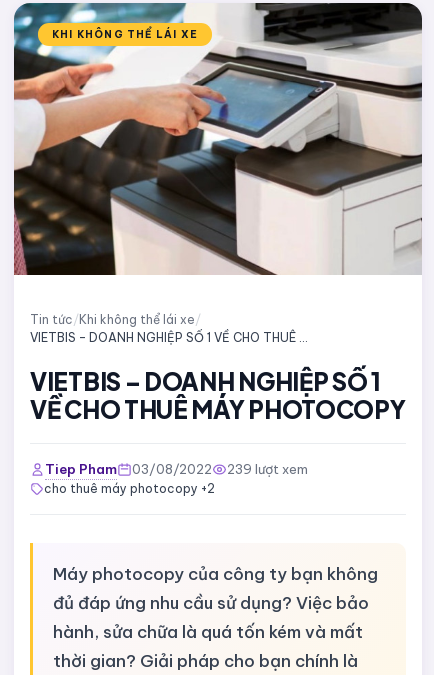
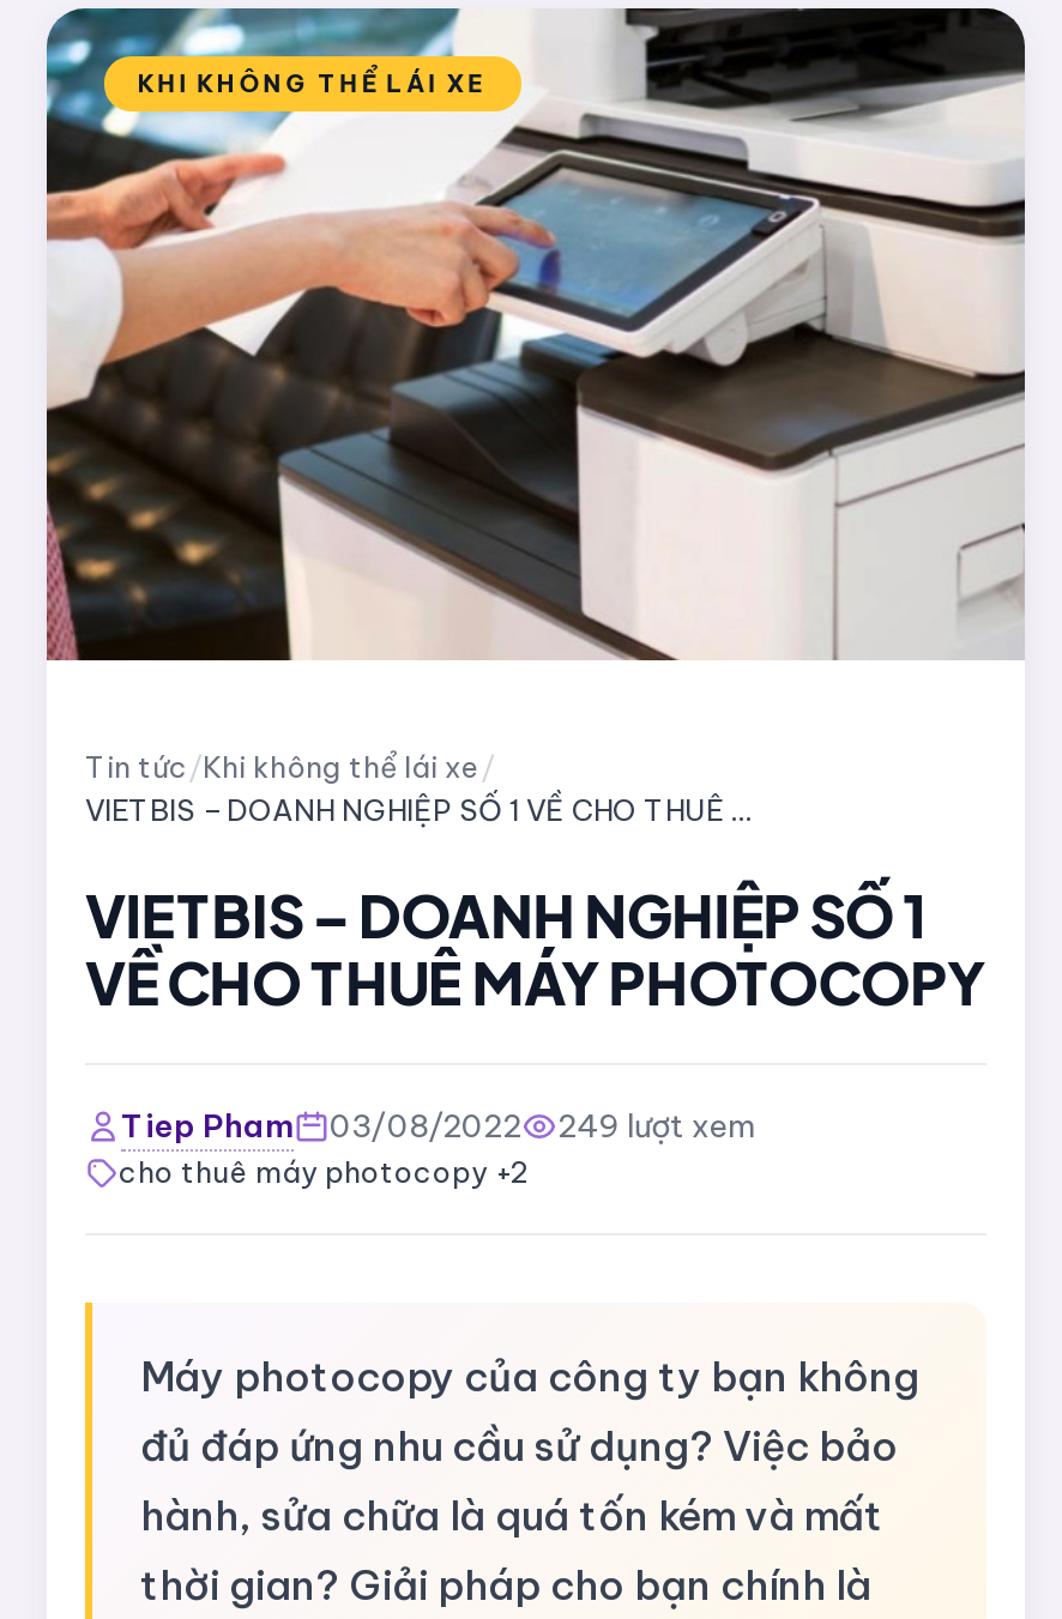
- Tiep Pham 03/08/2022 239 lượt xem
+ Tiep Pham 03/08/2022 249 lượt xem
